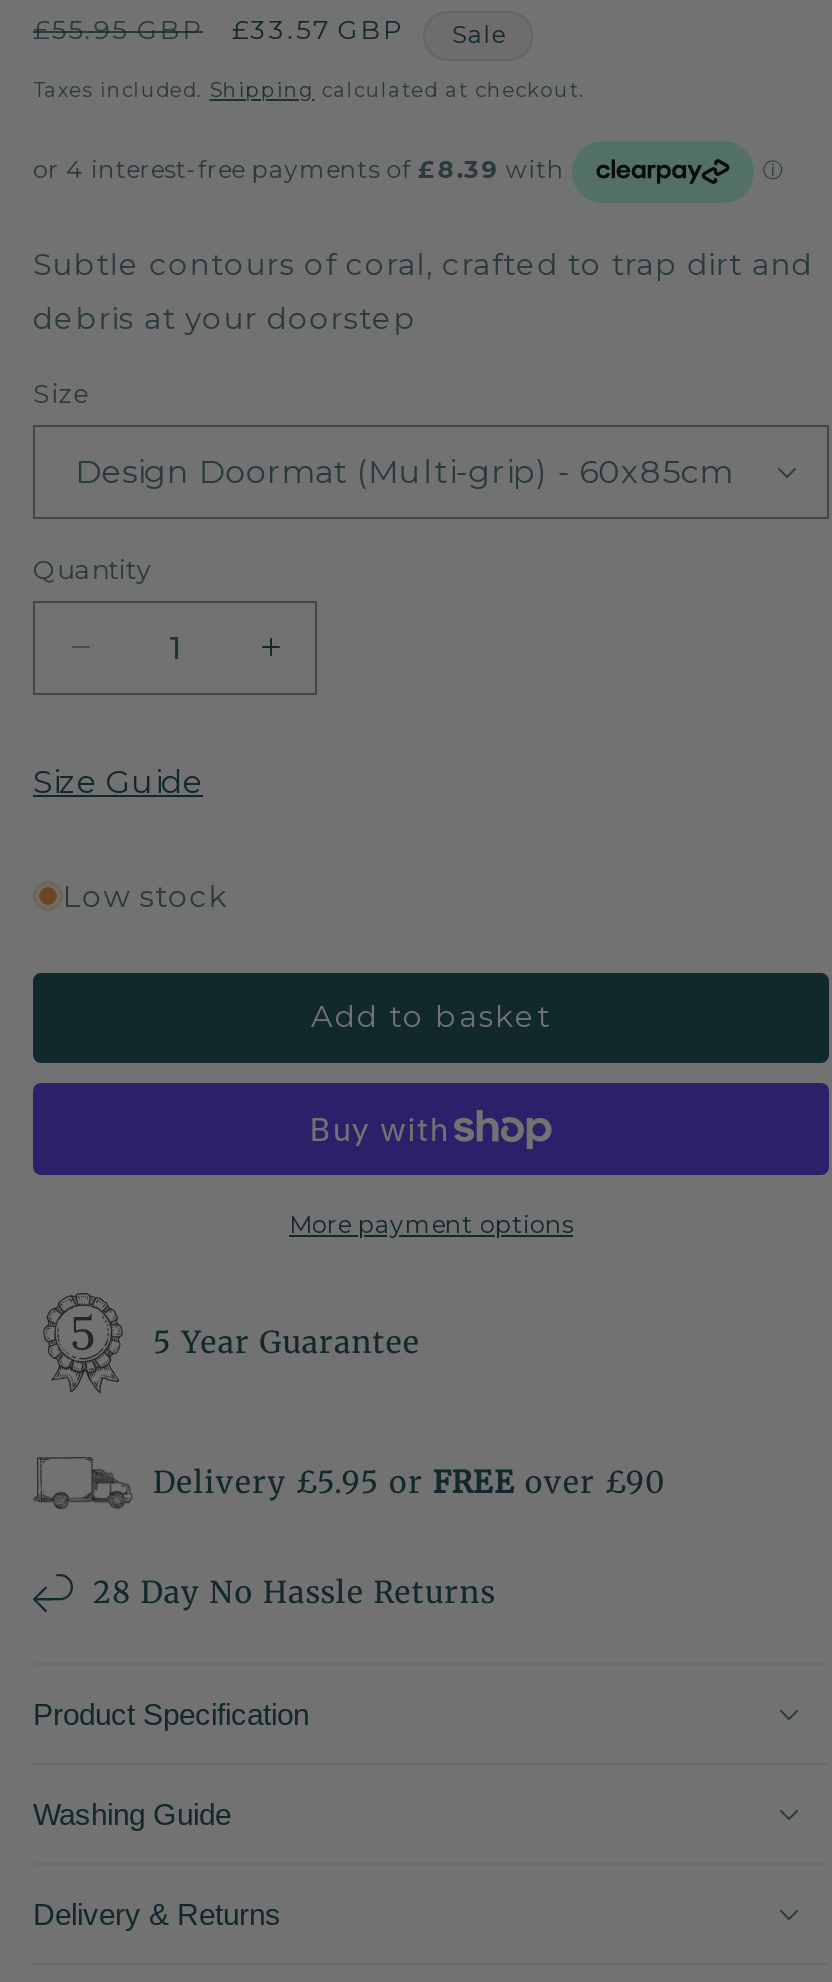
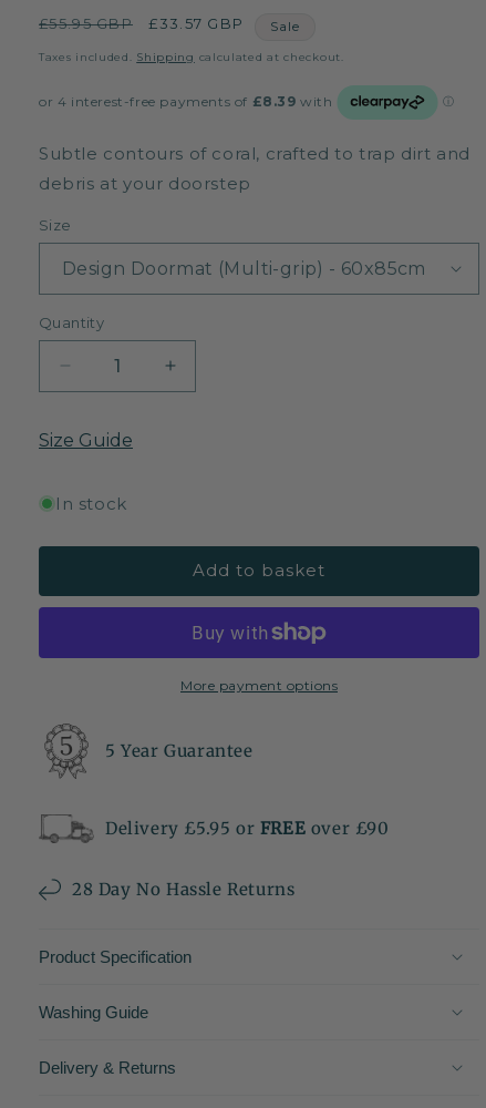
- Low stock
+ In stock
